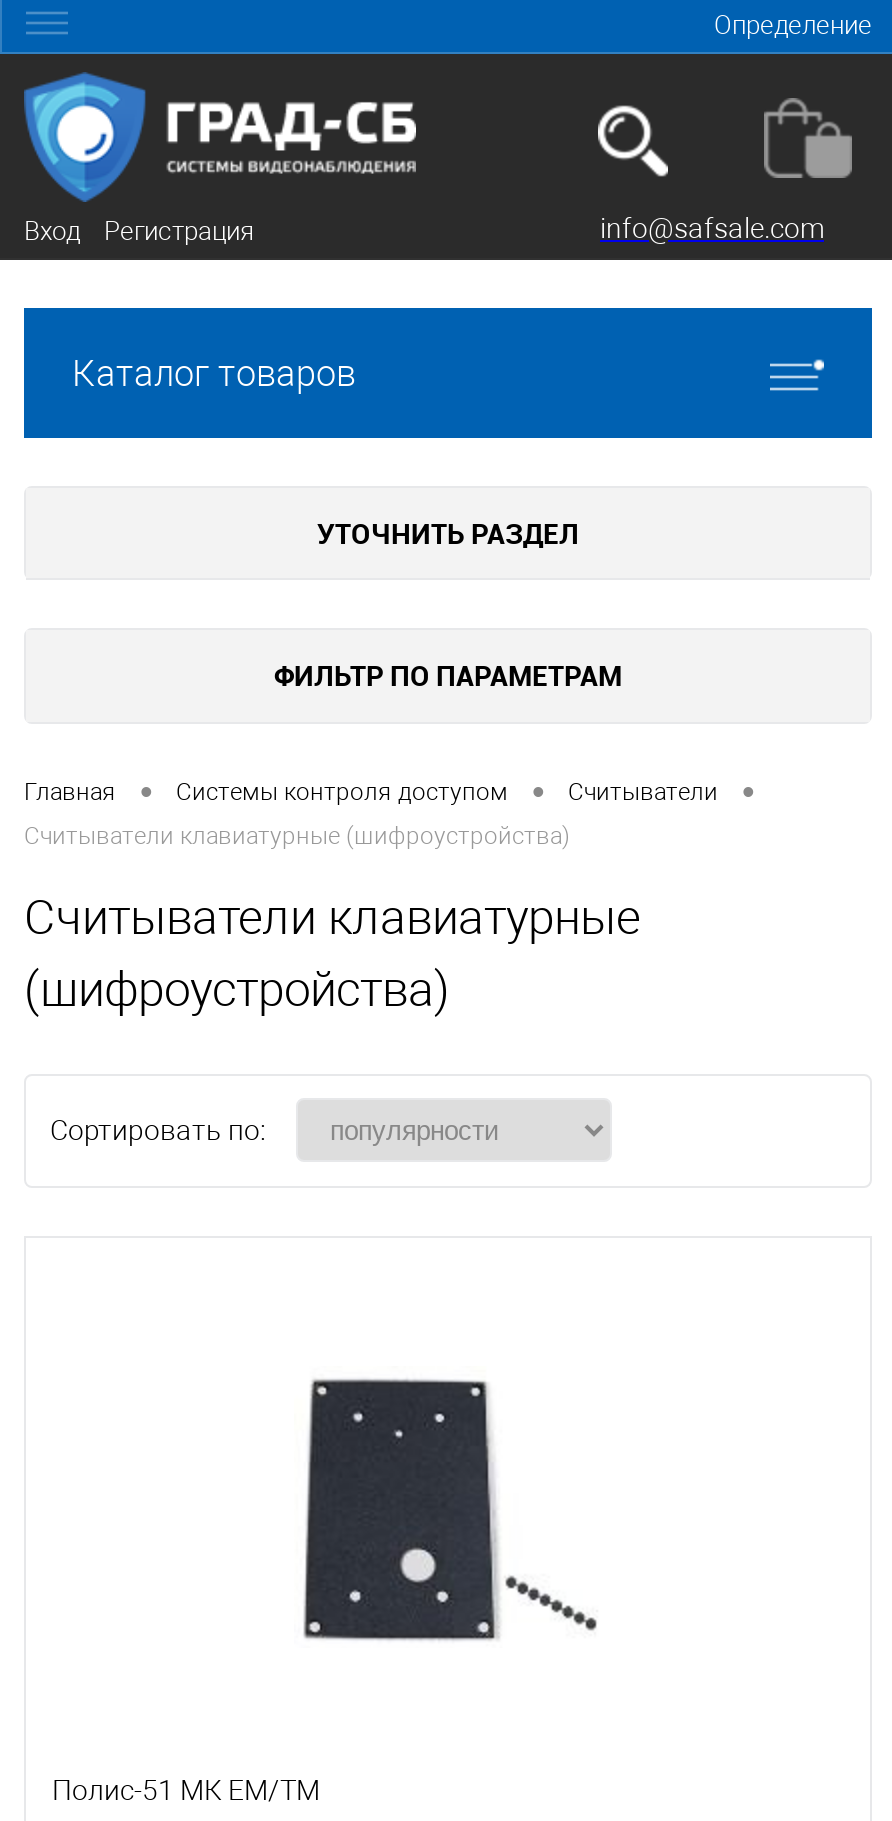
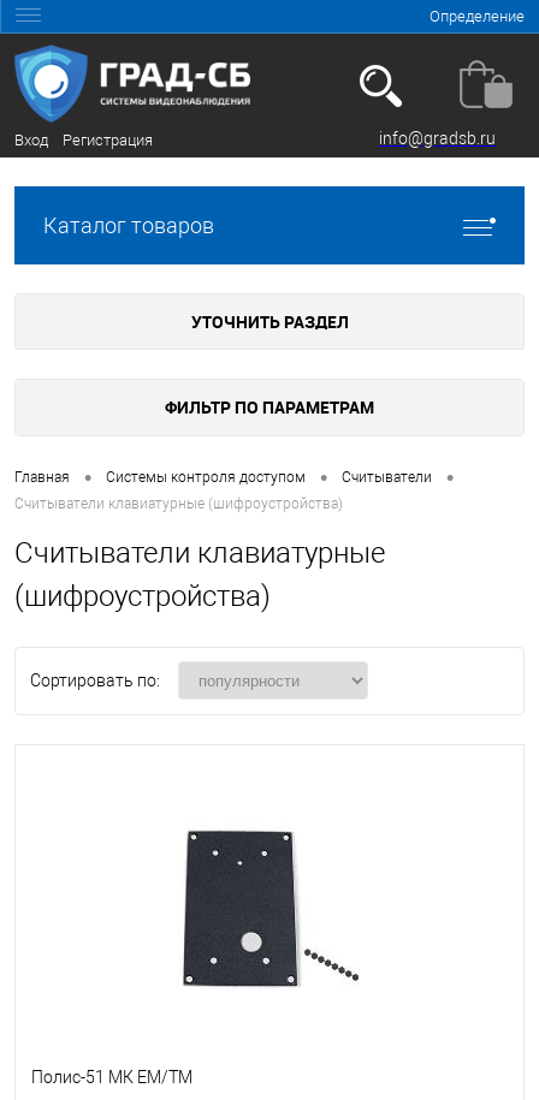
- info@safsale.com
+ info@gradsb.ru
